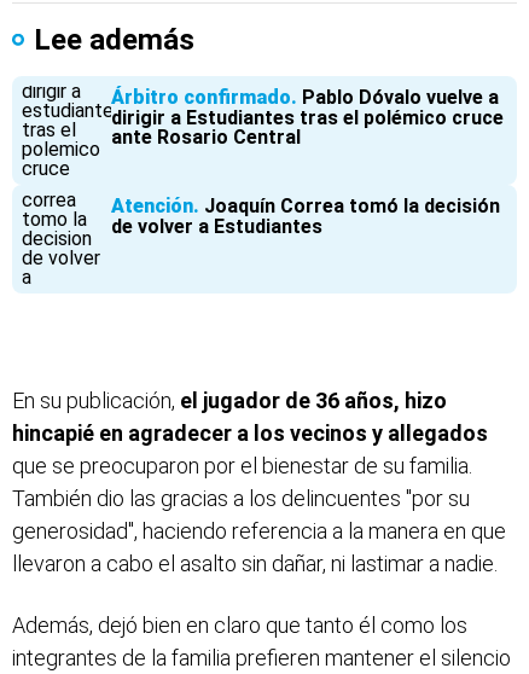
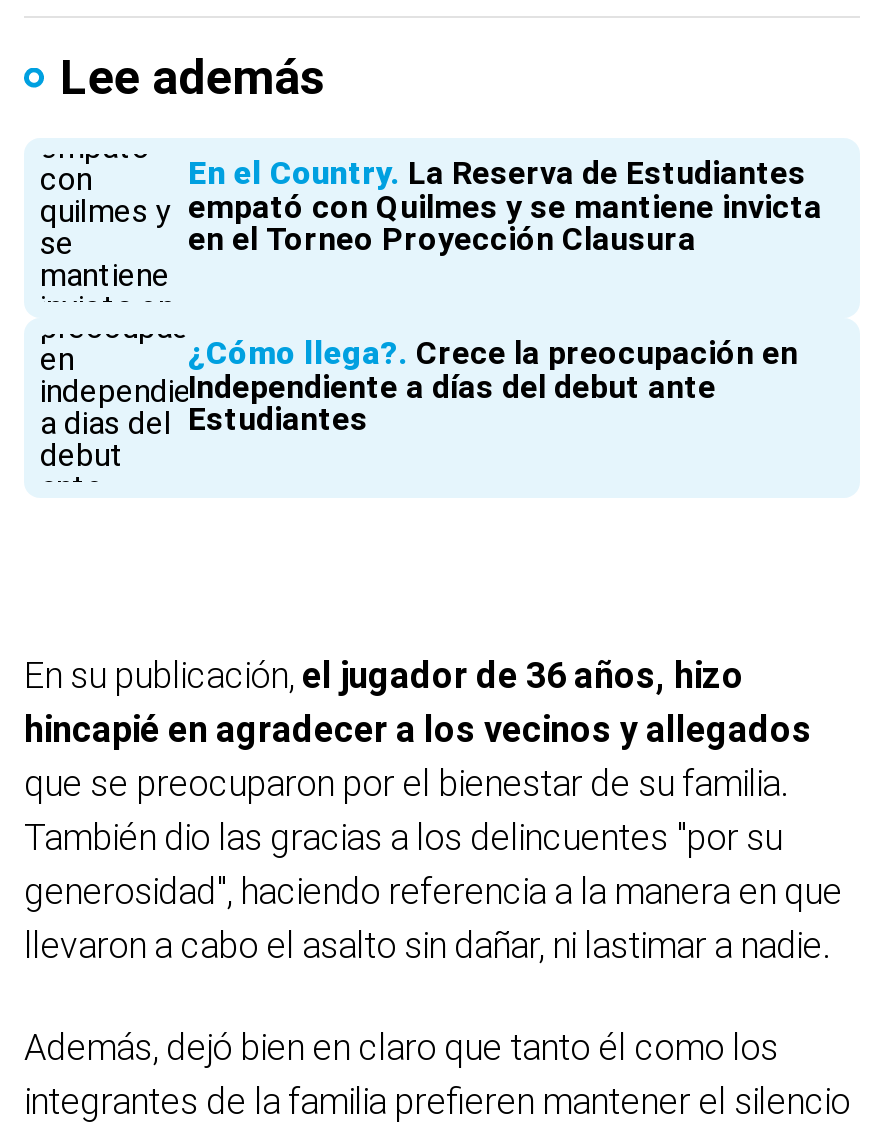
- [image]
- Árbitro confirmado Pablo Dóvalo vuelve a
- dirigir a Estudiantes tras el polémico cruce
- ante Rosario Central
+ [image]
+ En el Country La Reserva de Estudiantes
+ empató con Quilmes y se mantiene invicta
+ en el Torneo Proyección Clausura

- [image]
- Atención Joaquín Correa tomó la decisión
- de volver a Estudiantes
+ [image]
+ ¿Cómo llega? Crece la preocupación en
+ Independiente a días del debut ante
+ Estudiantes
